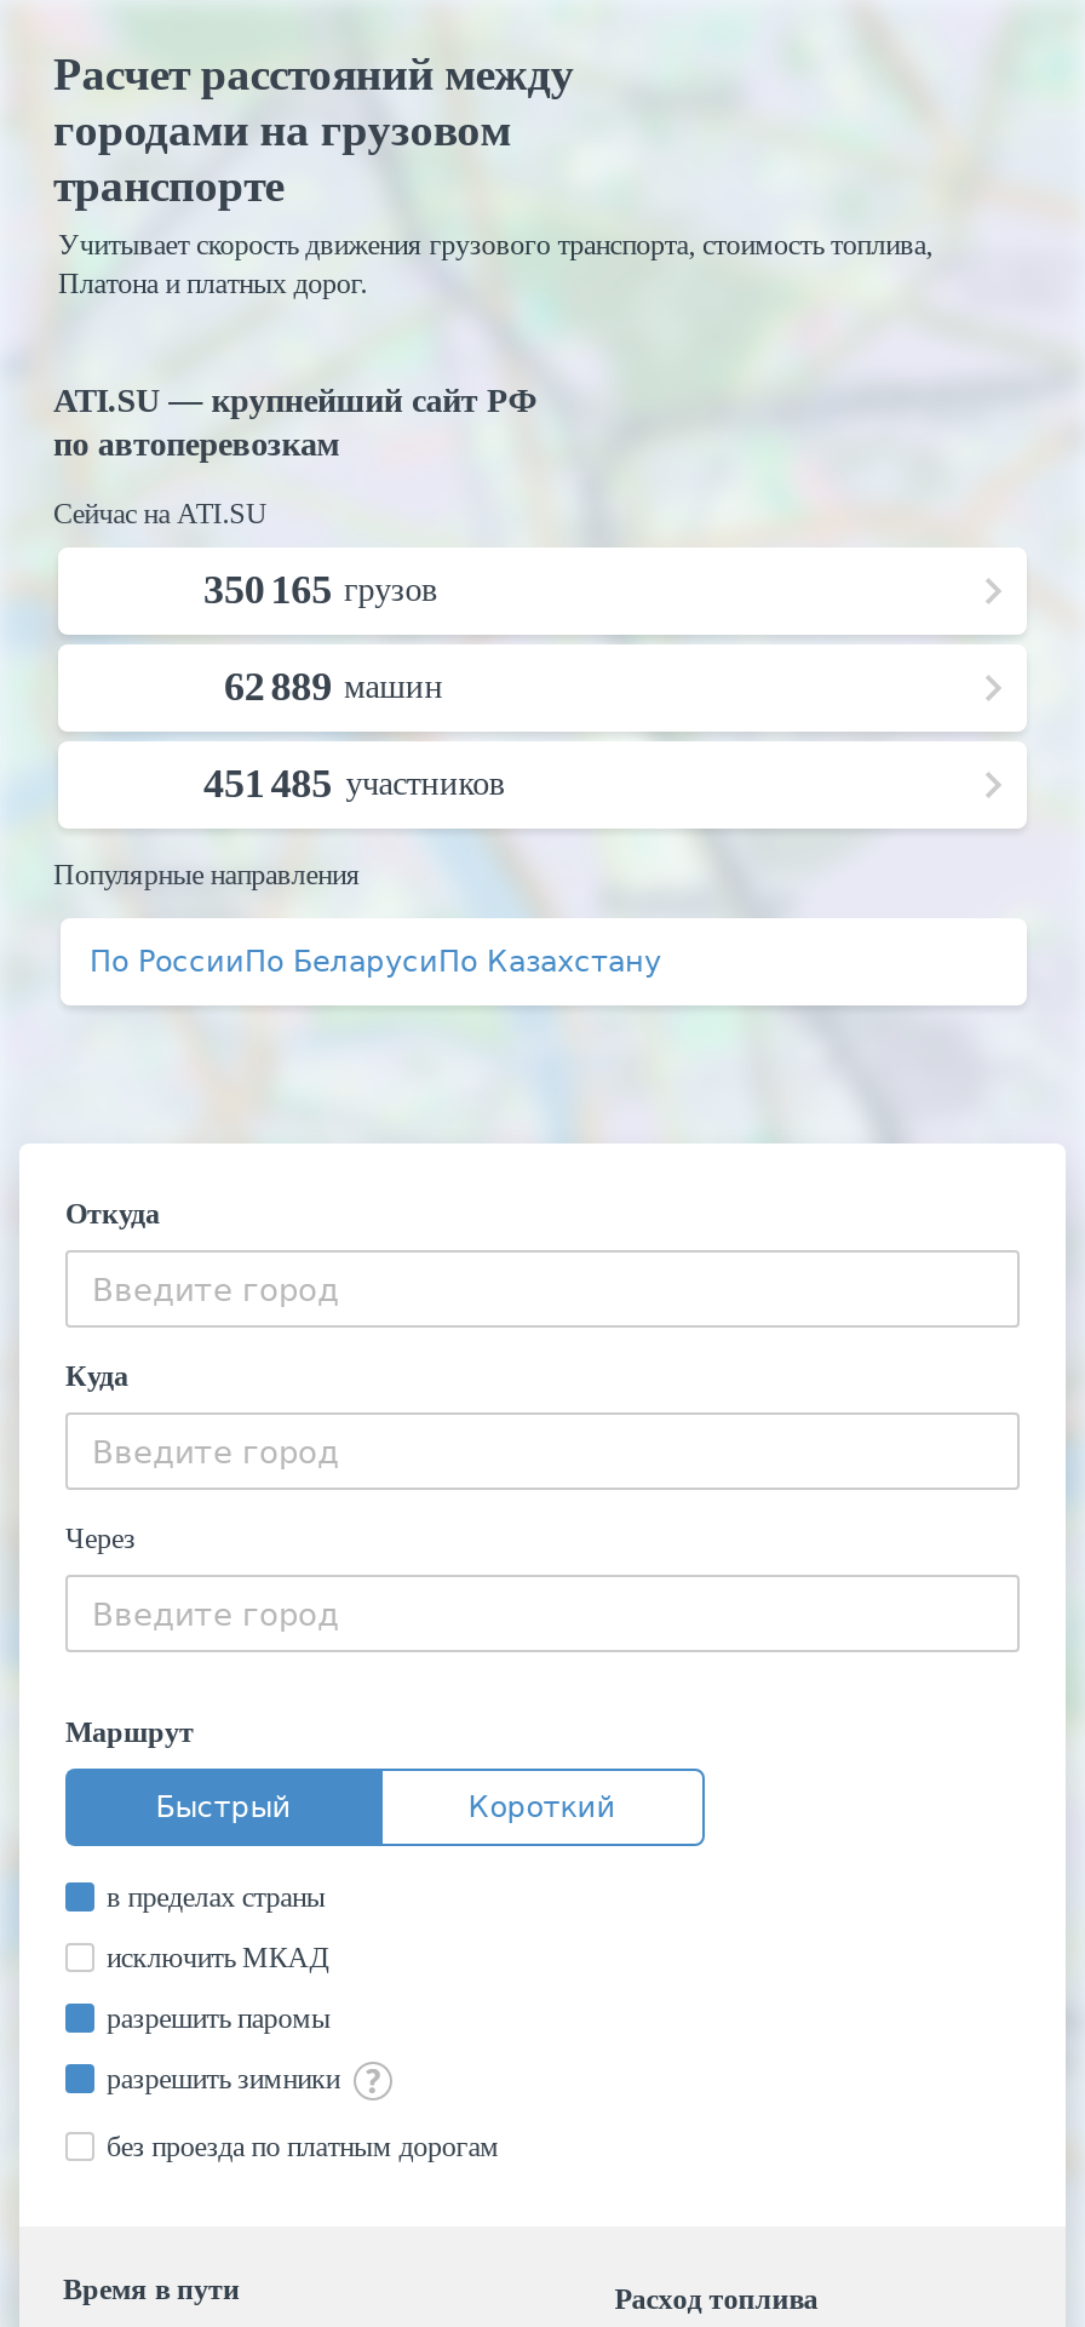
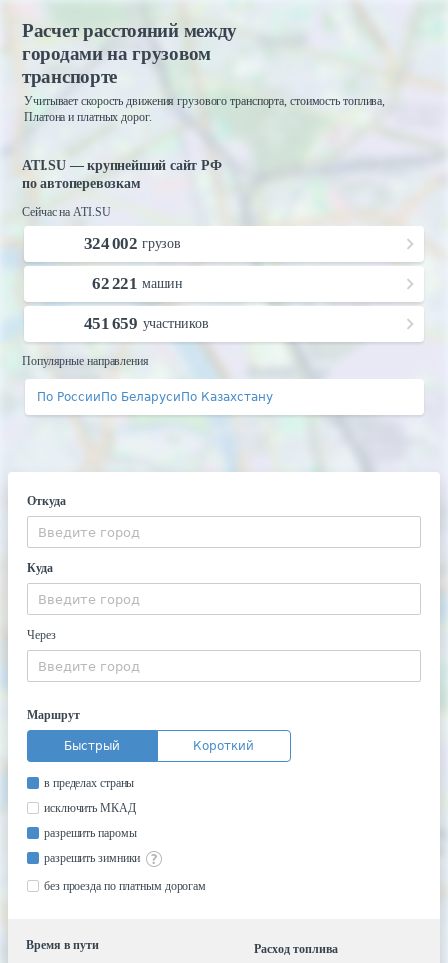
- 350 165 грузов
+ 324 002 грузов

- 62 889 машин
+ 62 221 машин

- 451 485 участников
+ 451 659 участников
